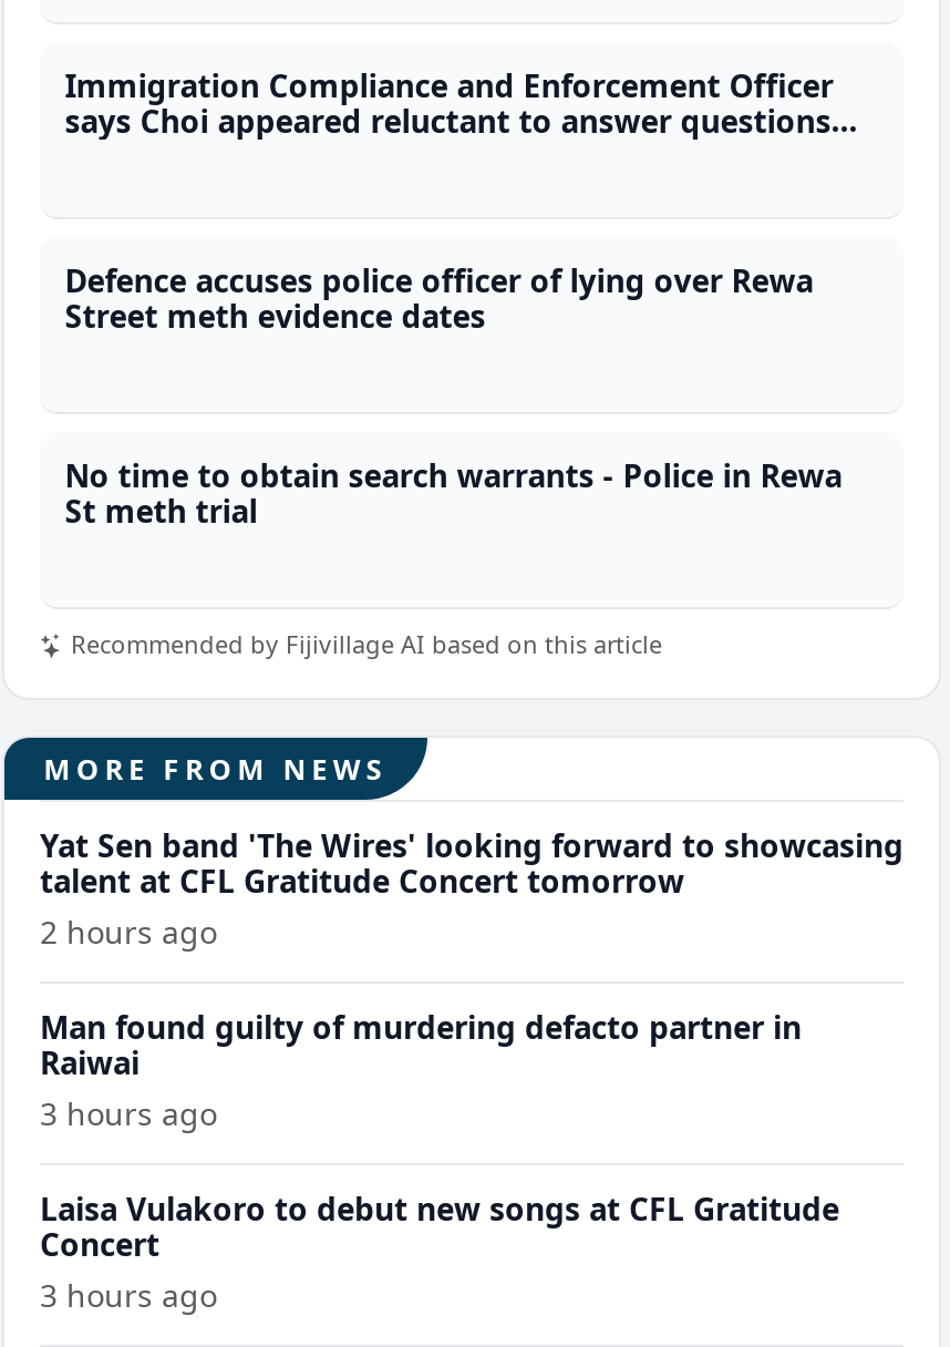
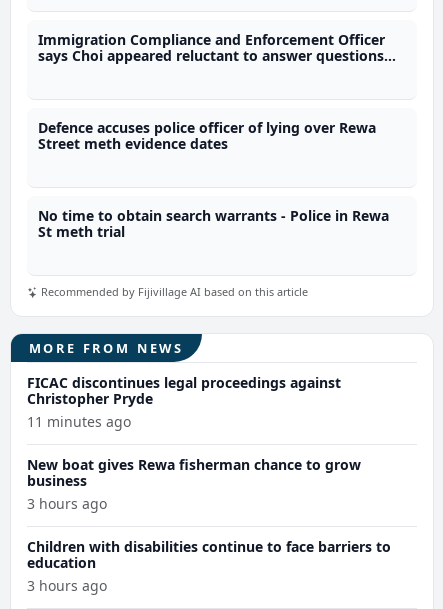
- Yat Sen band 'The Wires' looking forward to showcasing
- talent at CFL Gratitude Concert tomorrow
- 2 hours ago
+ FICAC discontinues legal proceedings against
+ Christopher Pryde
+ 11 minutes ago

- Man found guilty of murdering defacto partner in
- Raiwai
+ New boat gives Rewa fisherman chance to grow
+ business

- Laisa Vulakoro to debut new songs at CFL Gratitude
- Concert
+ Children with disabilities continue to face barriers to
+ education
